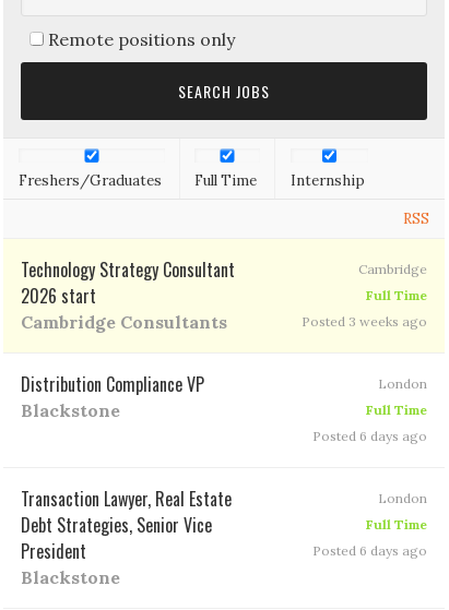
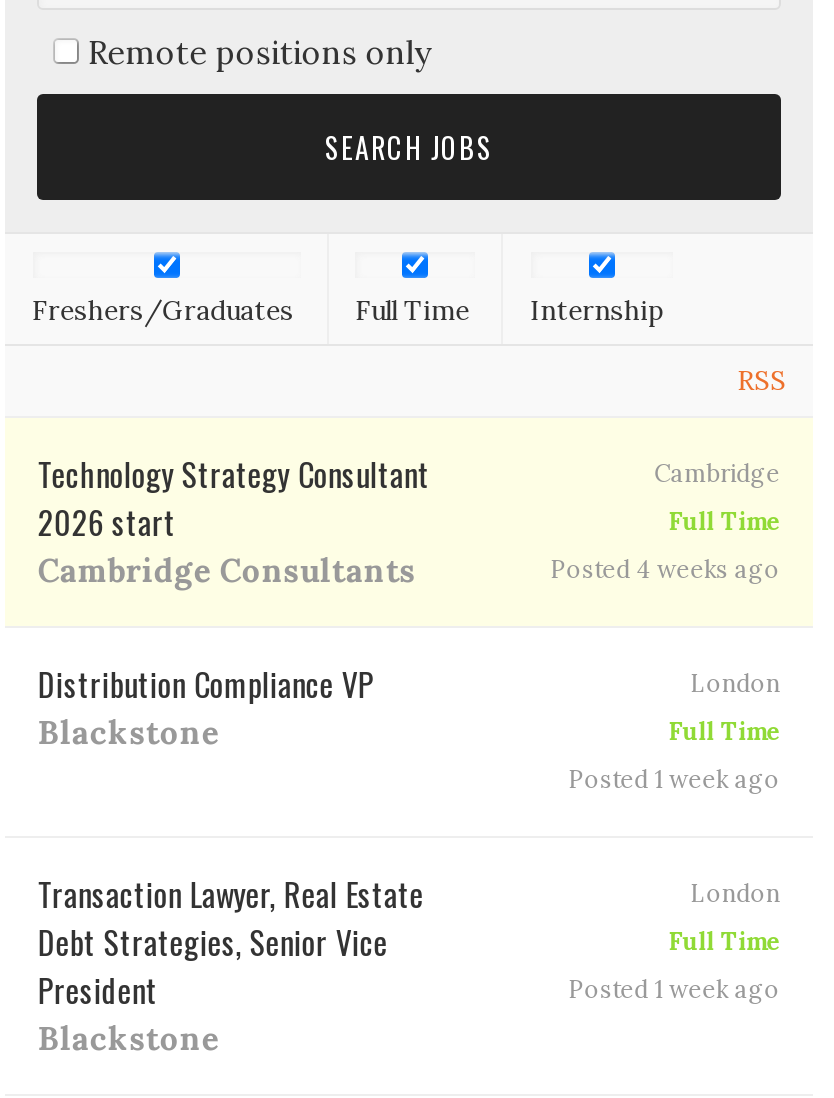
- Posted 3 weeks ago
+ Posted 4 weeks ago

- Posted 6 days ago
+ Posted 1 week ago

- Posted 6 days ago
+ Posted 1 week ago
